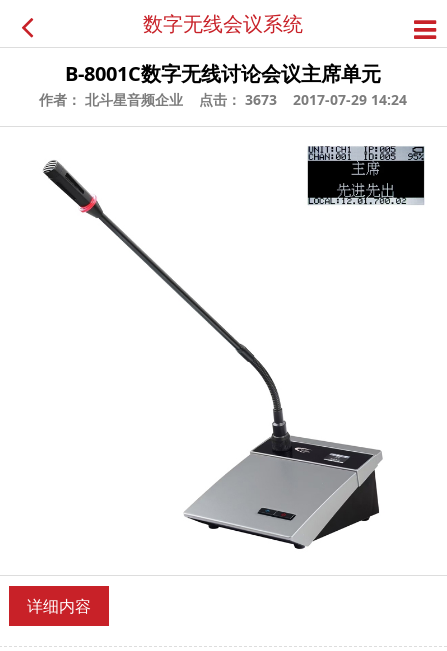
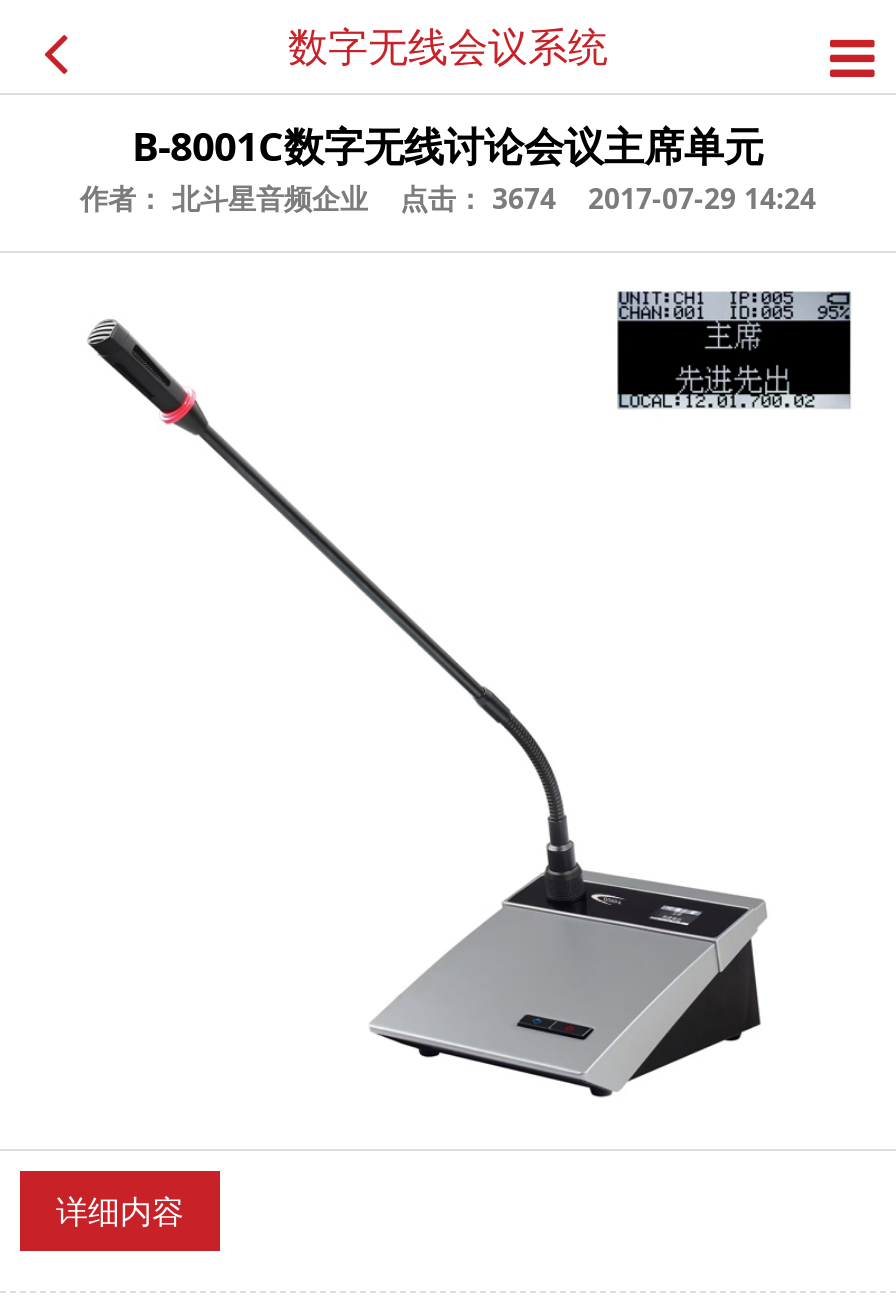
- 作者： 北斗星音频企业 点击： 3673 2017-07-29 14:24
+ 作者： 北斗星音频企业 点击： 3674 2017-07-29 14:24
